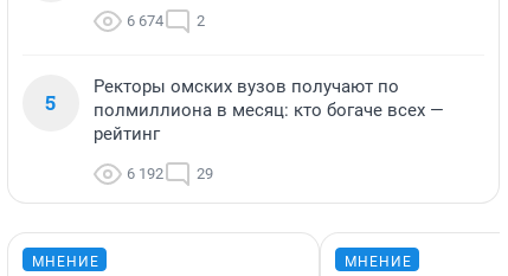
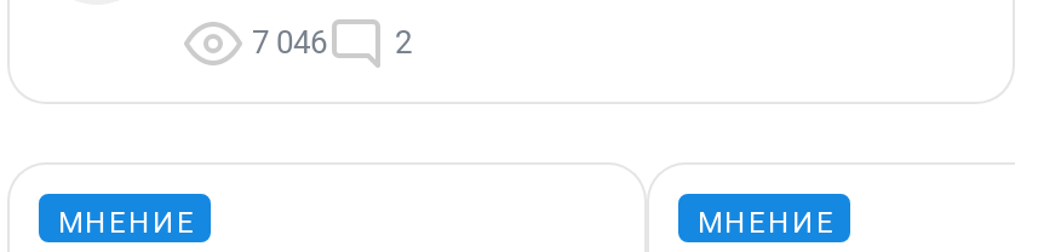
- 6 674 2
+ 7 046 2

- Ректоры омских вузов получают по
- полмиллиона в месяц: кто богаче всех —
- рейтинг
- 6 192
- 29

- 5
